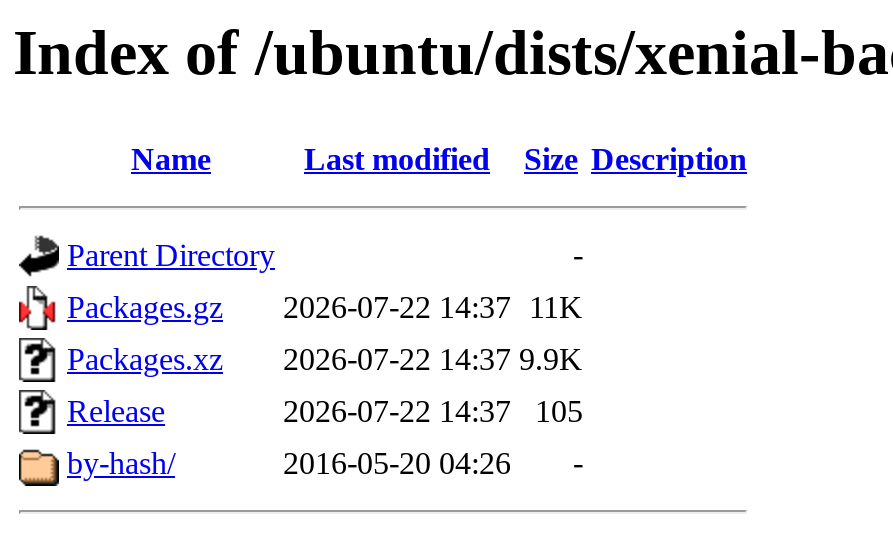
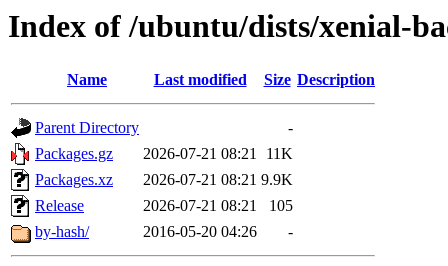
- Packages.gz 2026-07-22 14:37 11K
+ Packages.gz 2026-07-21 08:21 11K

- Packages.xz 2026-07-22 14:37 9.9K
+ Packages.xz 2026-07-21 08:21 9.9K

- 2026-07-22 14:37 105
+ 2026-07-21 08:21 105
